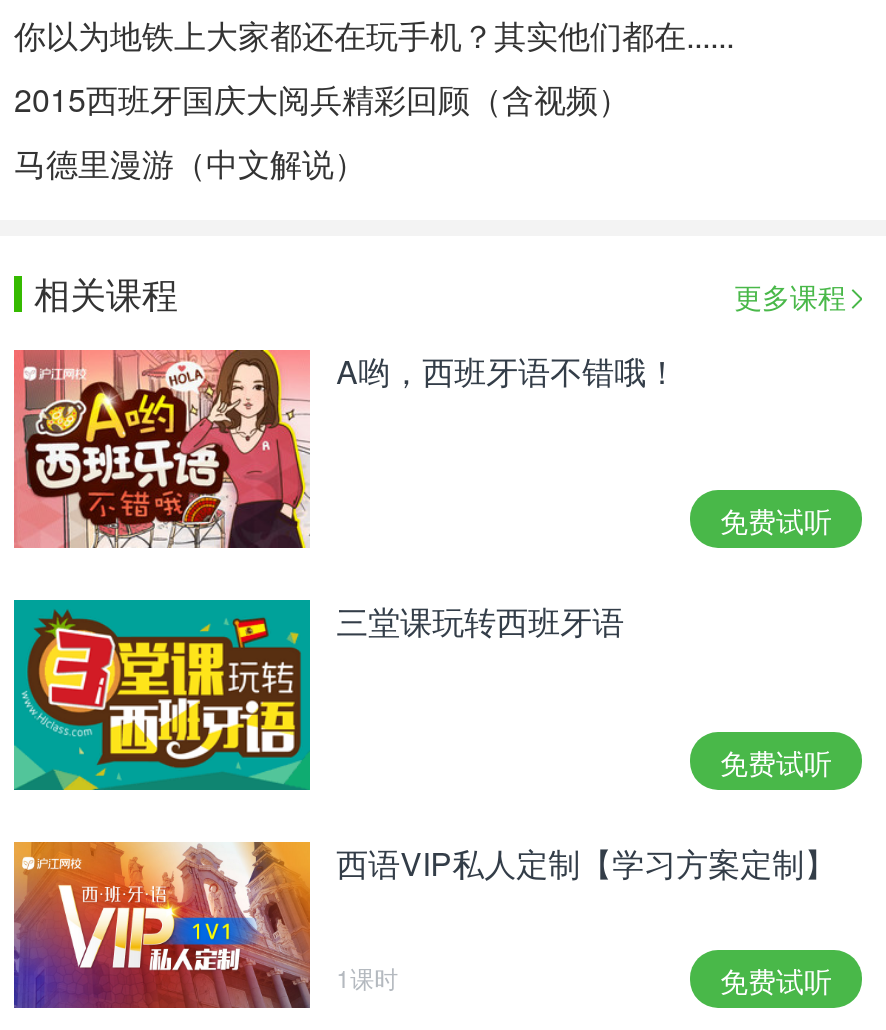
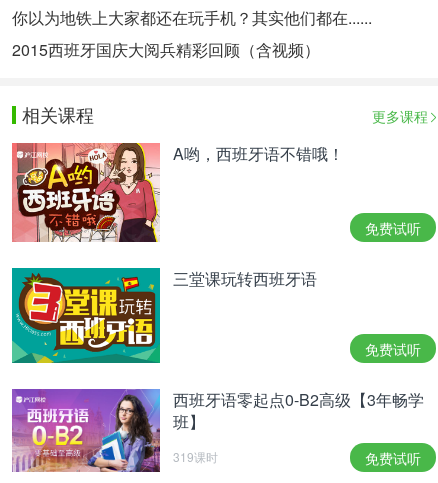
- 马德里漫游（中文解说）

- [image]
- 西语VIP私人定制【学习方案定制】
+ [image]
+ 西班牙语零起点0-B2高级【3年畅学
+ 班】

- 1课时
+ 319课时
